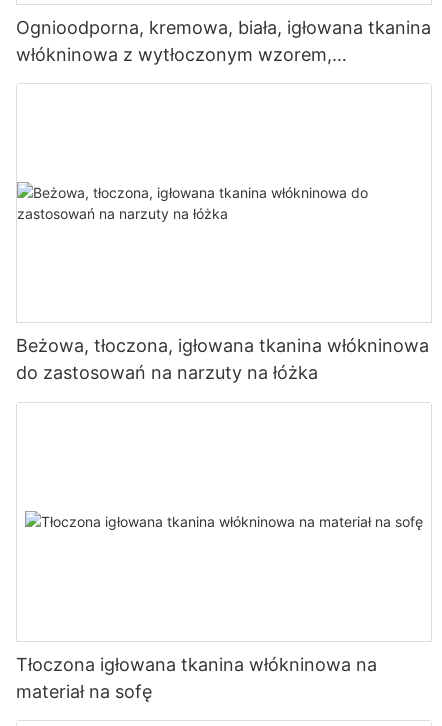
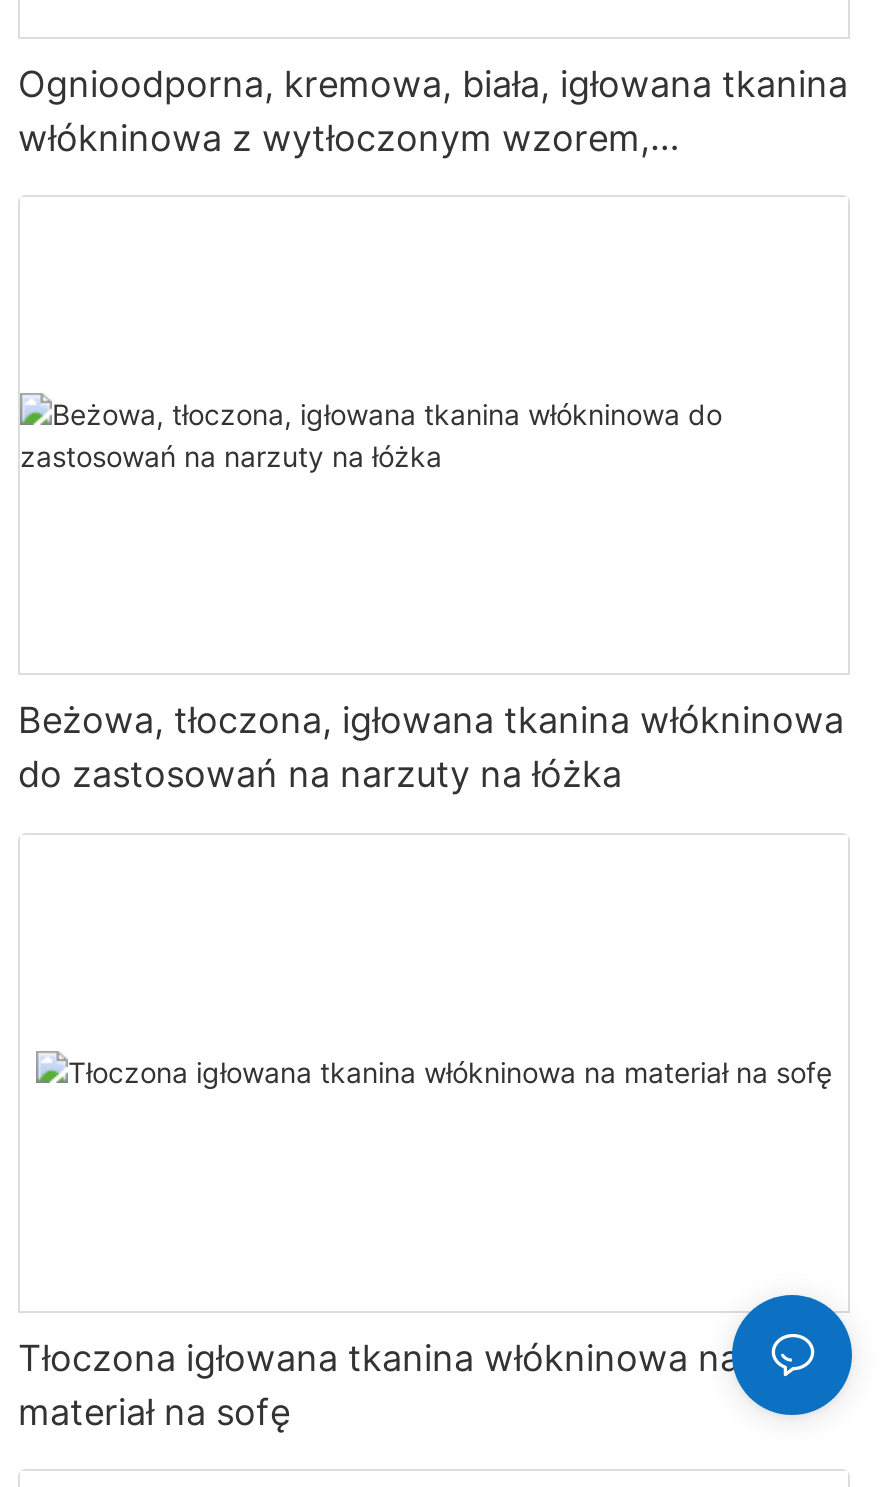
+ [image]
